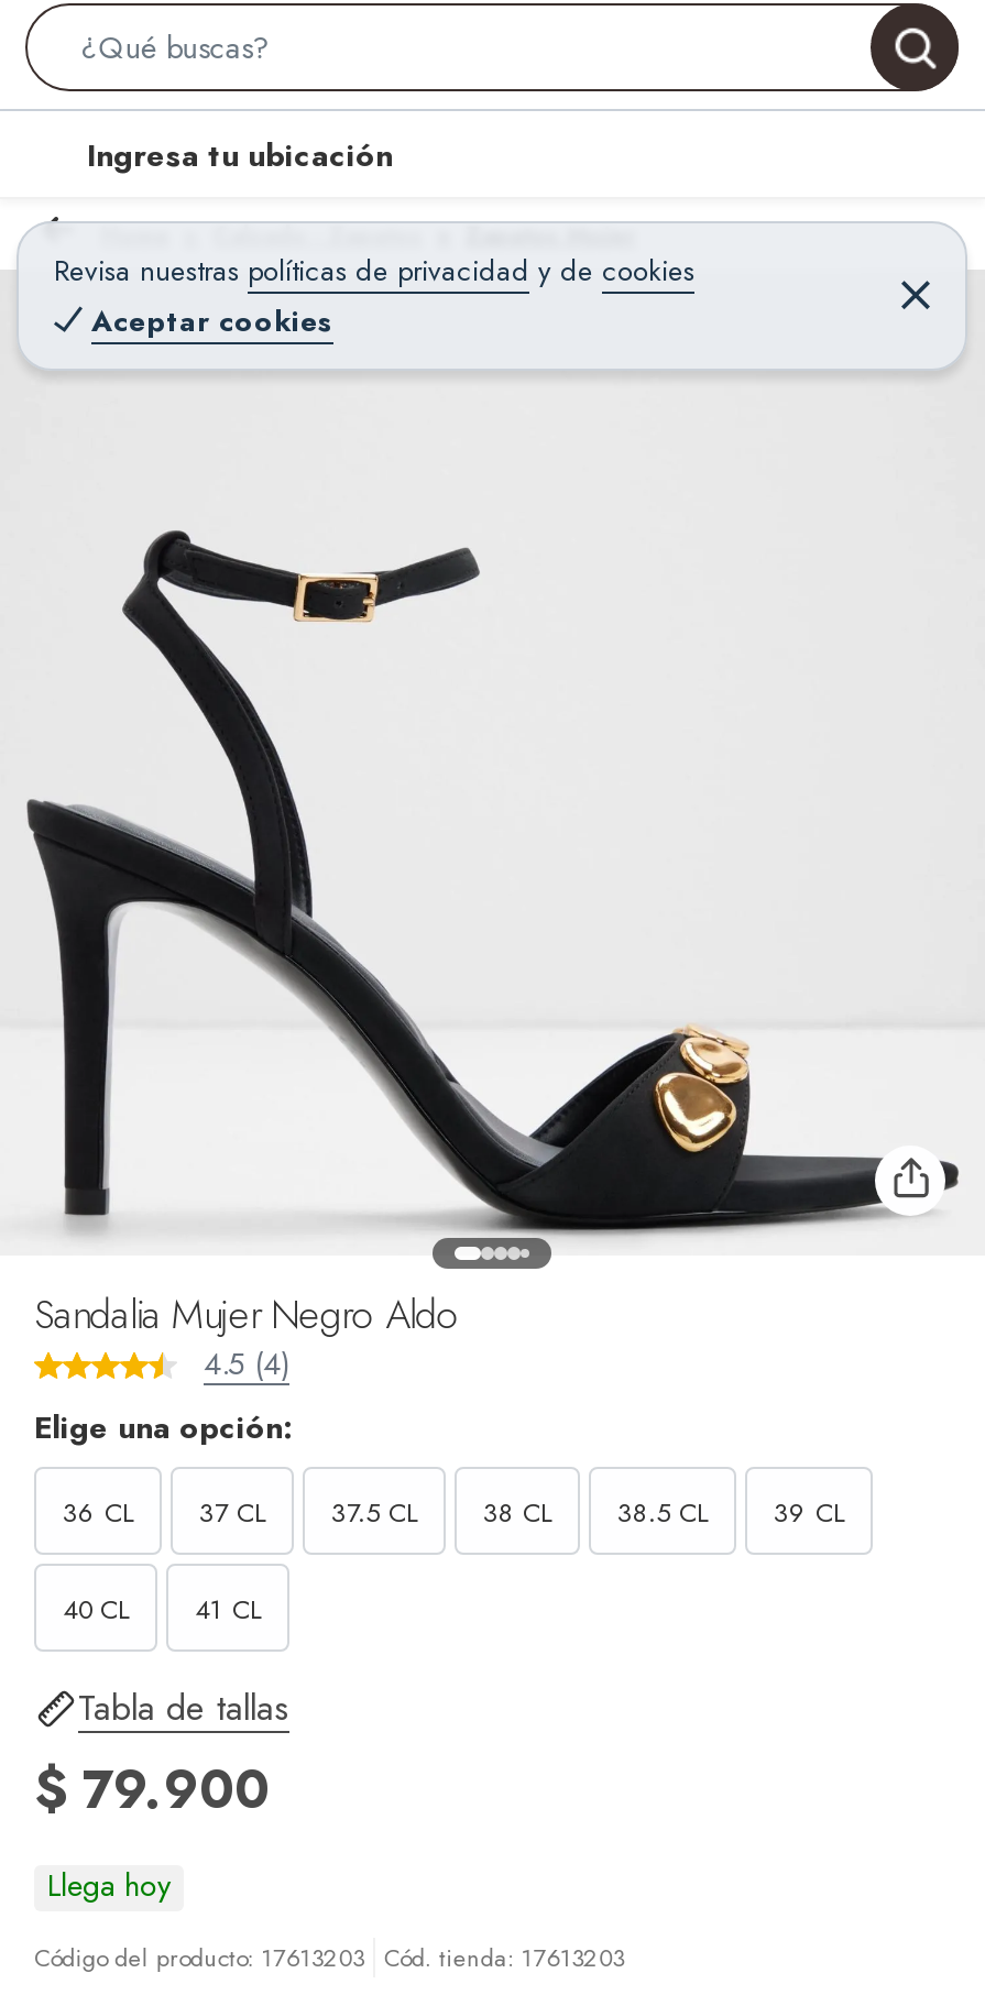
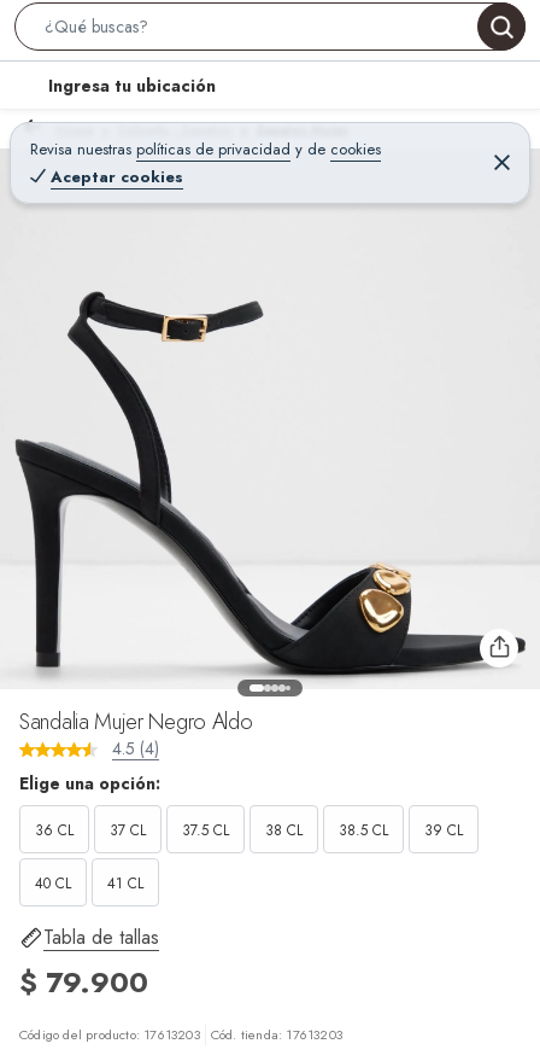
- Llega hoy
